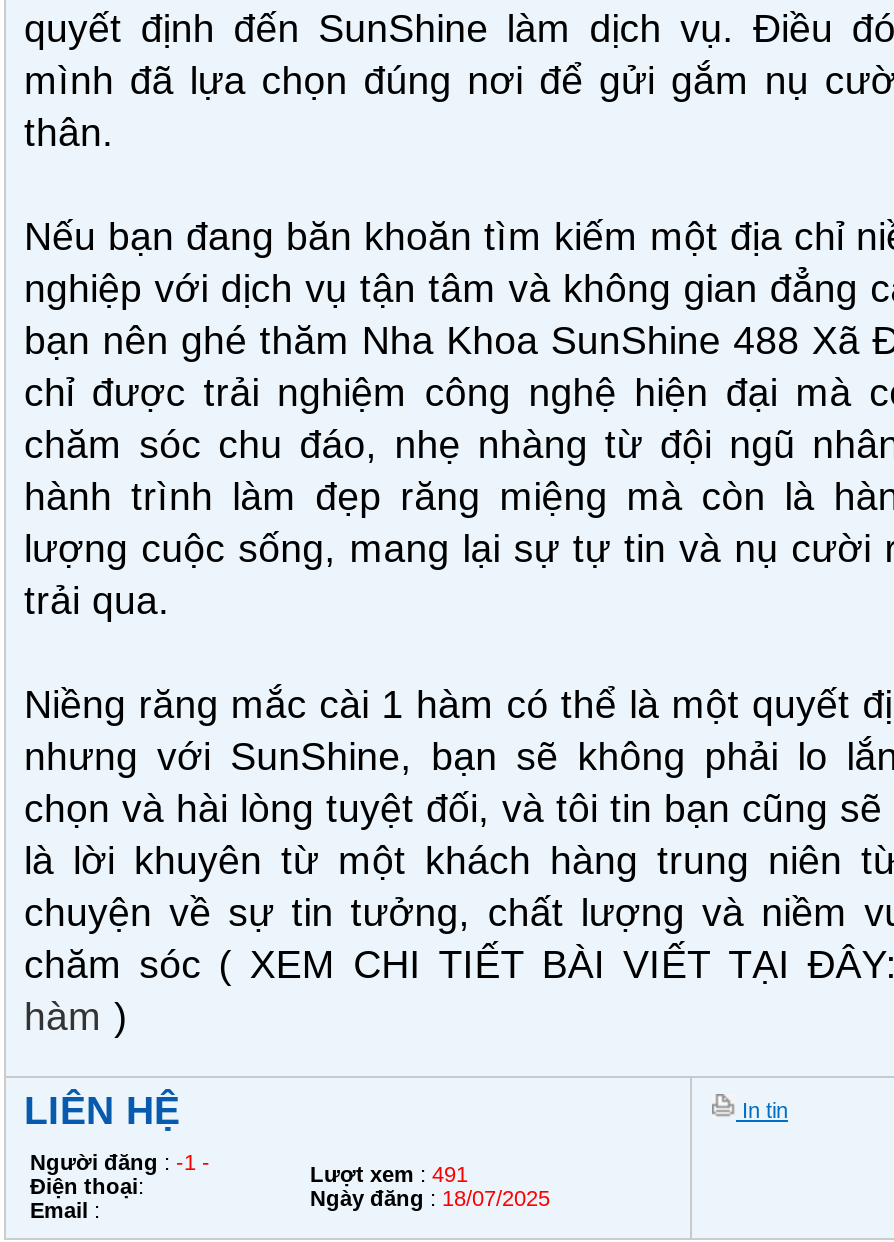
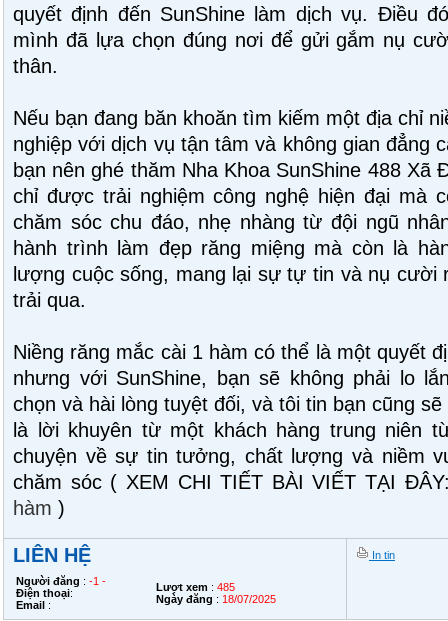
- Lượt xem: 491
+ Lượt xem: 485
